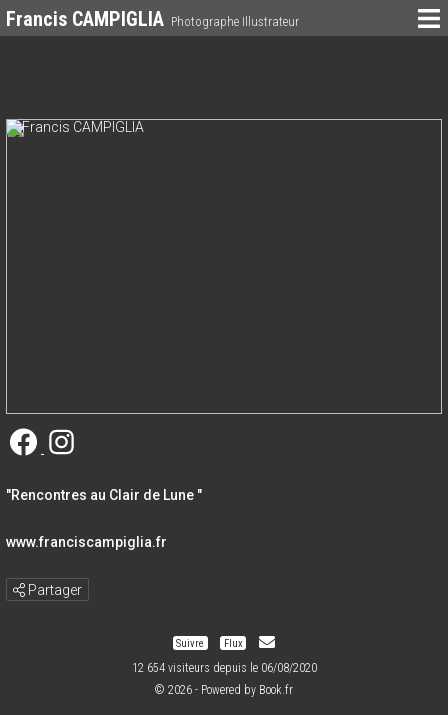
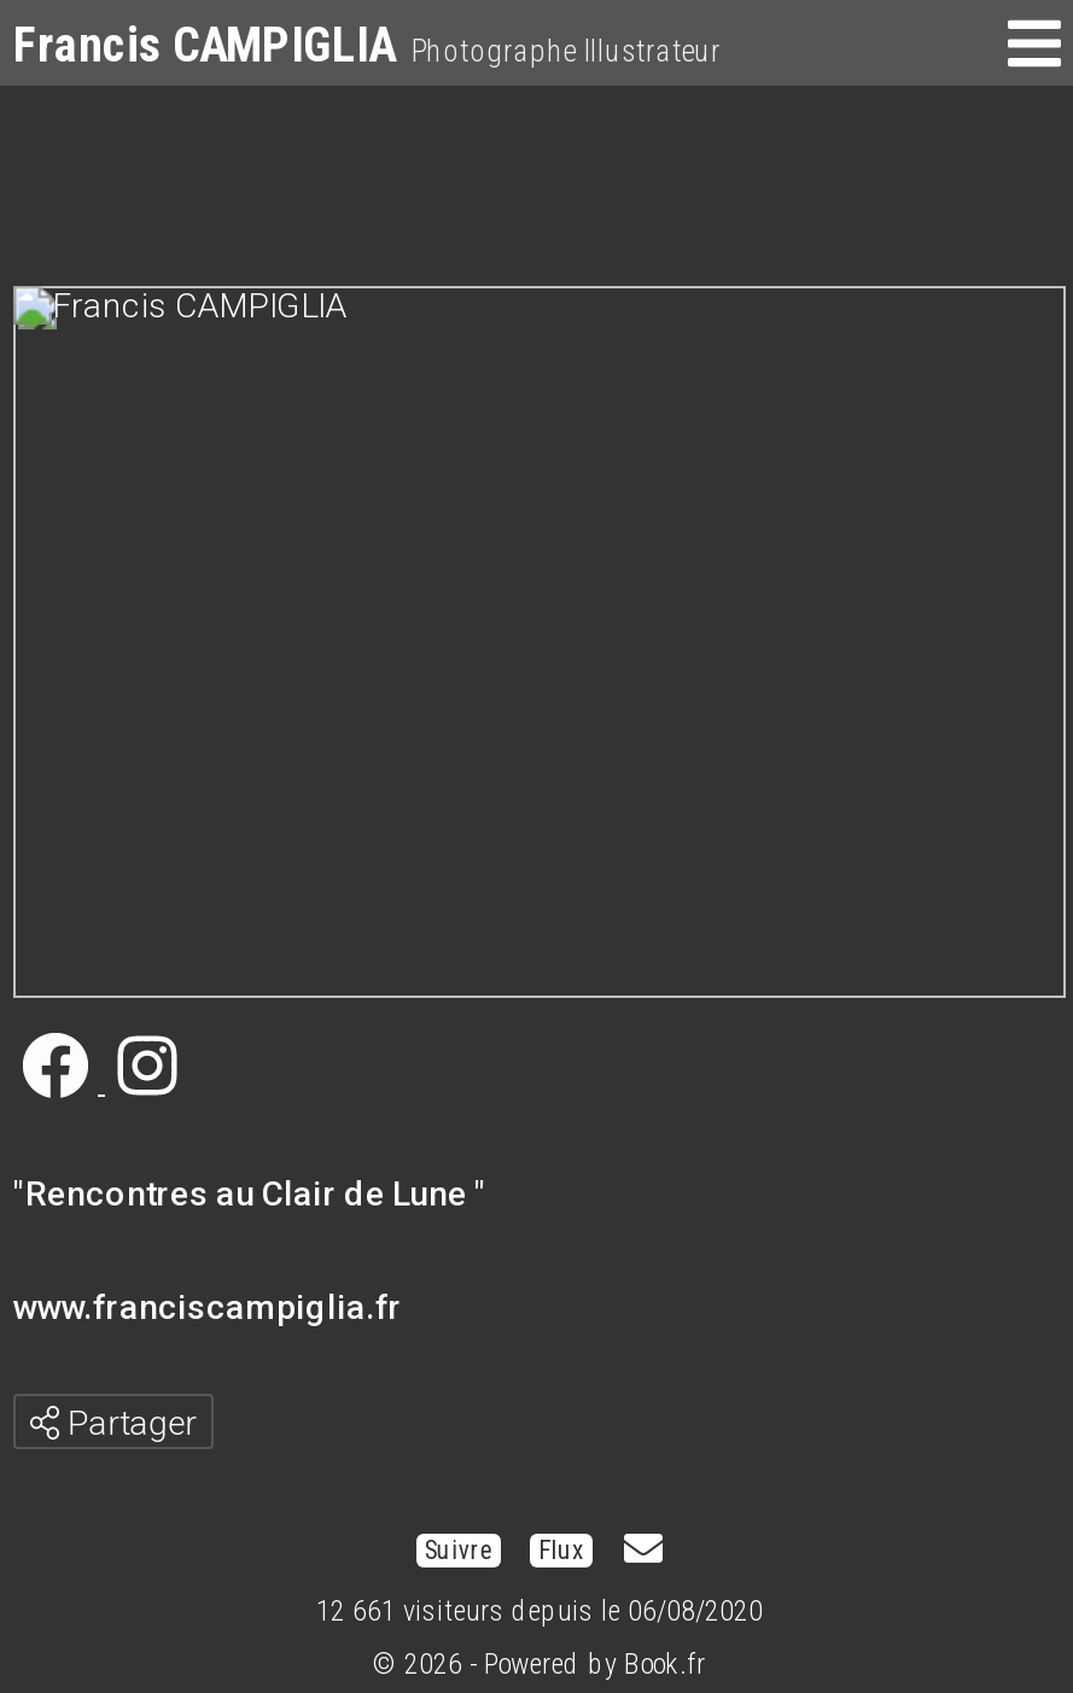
- 12 654 visiteurs depuis le 06/08/2020
+ 12 661 visiteurs depuis le 06/08/2020
